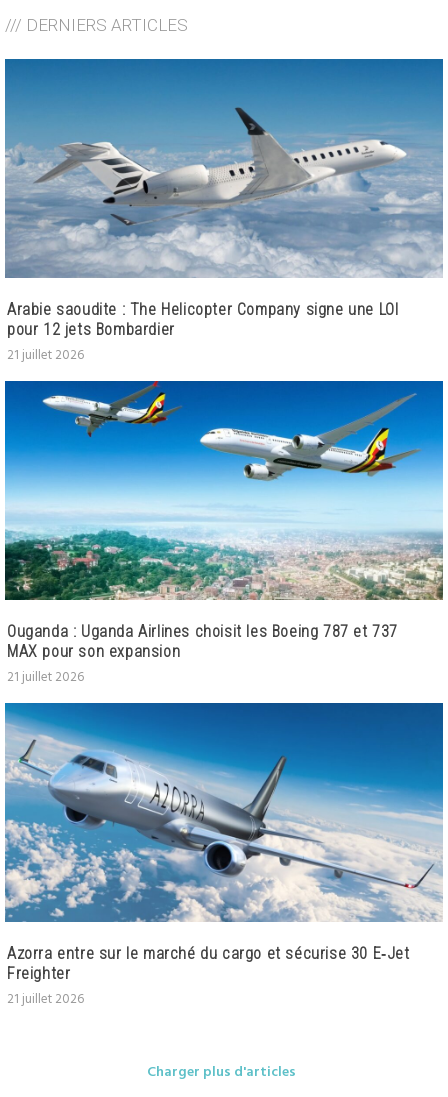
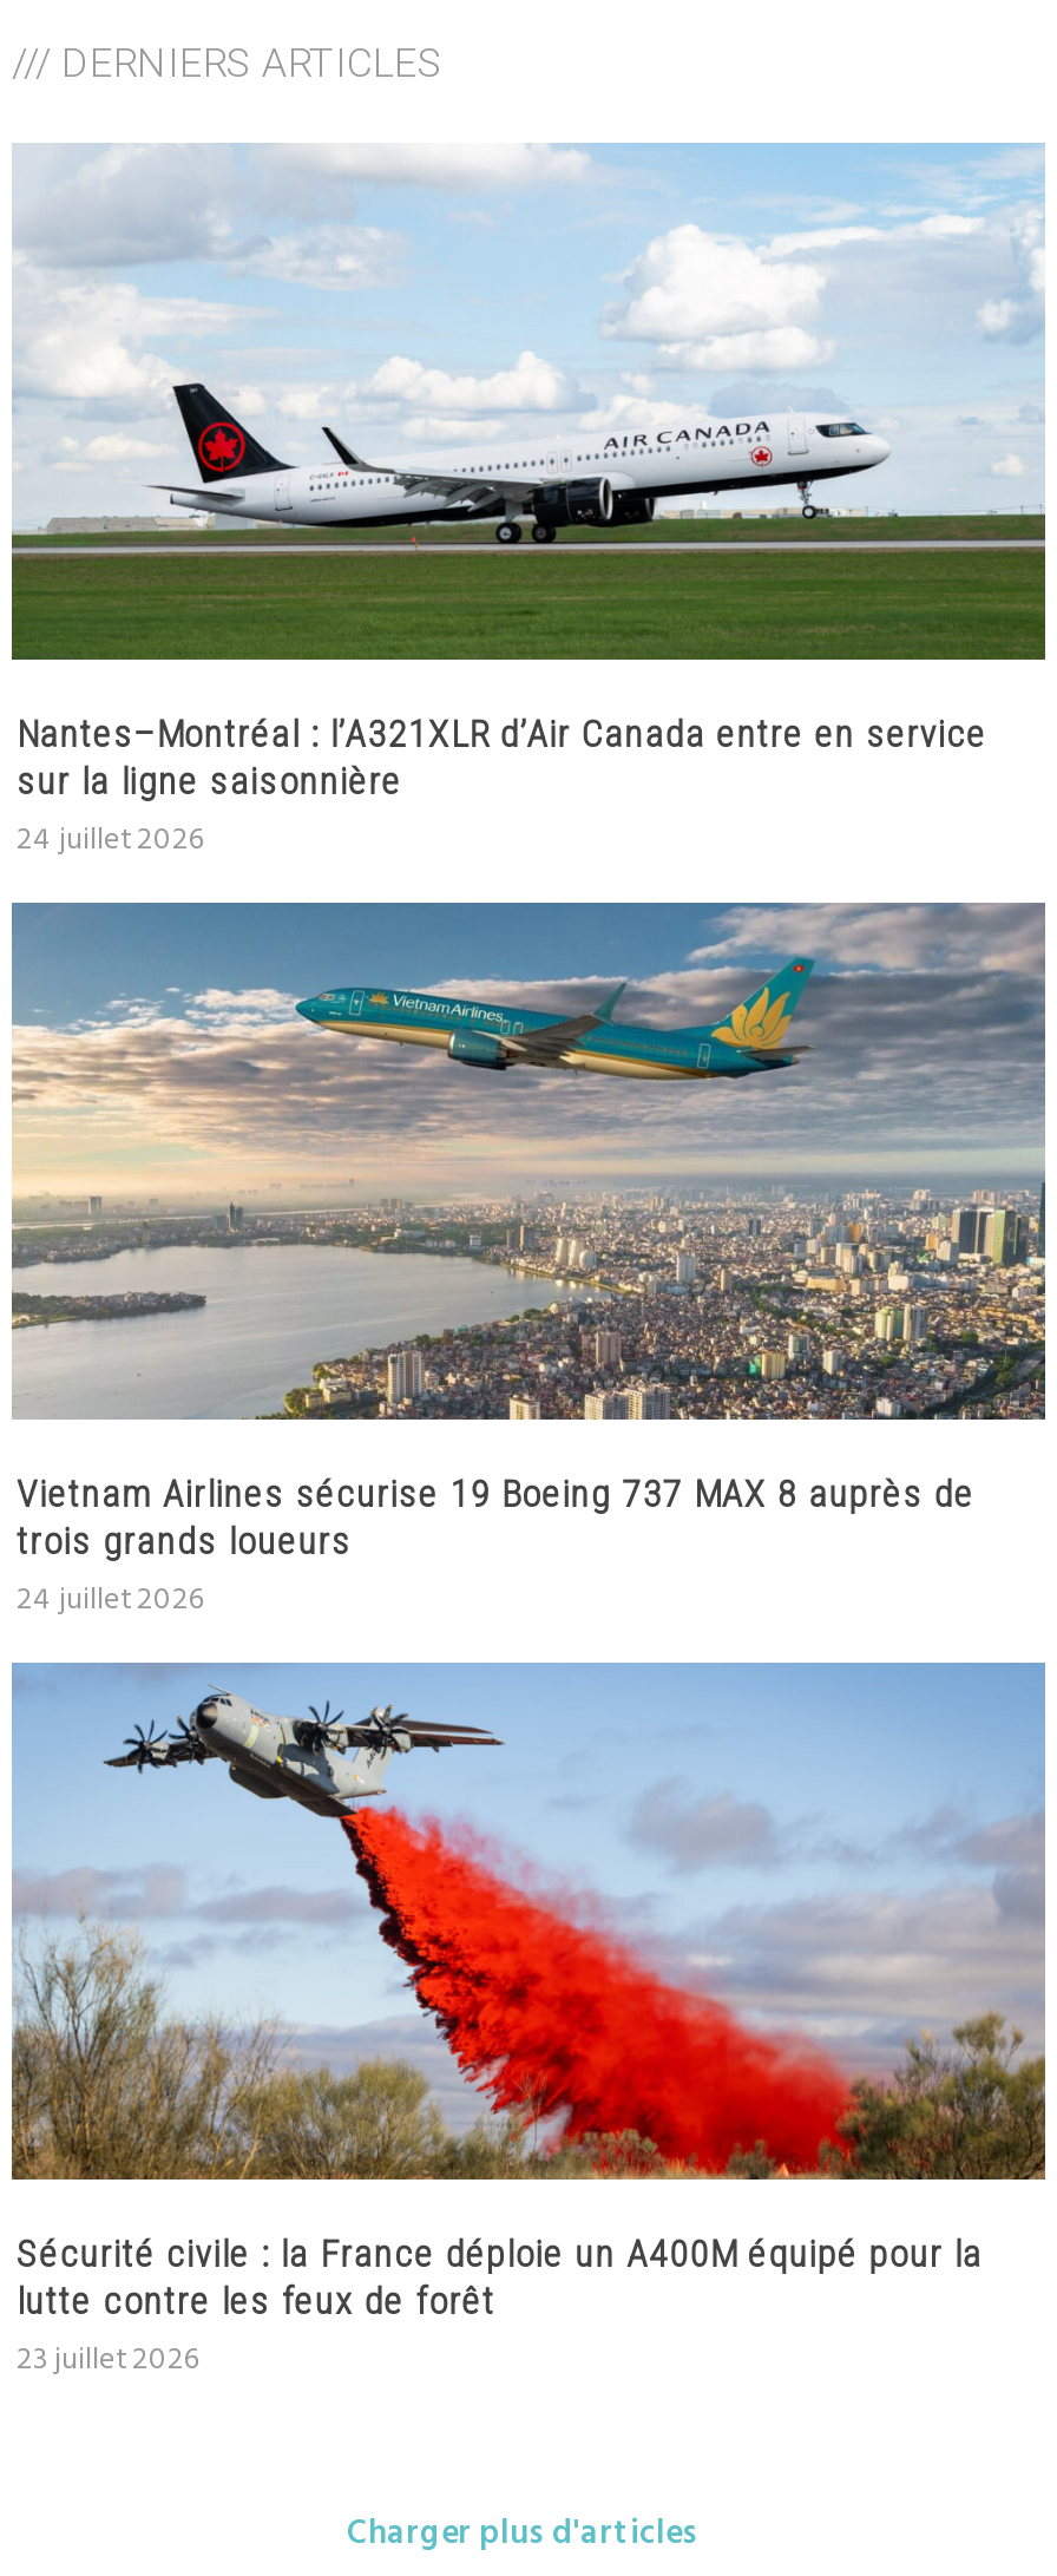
- [image]
- Arabie saoudite : The Helicopter Company signe une LOI
- pour 12 jets Bombardier
- 21 juillet 2026
+ [image]
+ Nantes–Montréal : l’A321XLR d’Air Canada entre en service
+ sur la ligne saisonnière
+ 24 juillet 2026

- [image]
- Ouganda : Uganda Airlines choisit les Boeing 787 et 737
- MAX pour son expansion
- 21 juillet 2026
+ [image]
+ Vietnam Airlines sécurise 19 Boeing 737 MAX 8 auprès de
+ trois grands loueurs
+ 24 juillet 2026

- [image]
- Azorra entre sur le marché du cargo et sécurise 30 E‑Jet
- Freighter
- 21 juillet 2026
+ [image]
+ Sécurité civile : la France déploie un A400M équipé pour la
+ lutte contre les feux de forêt
+ 23 juillet 2026
